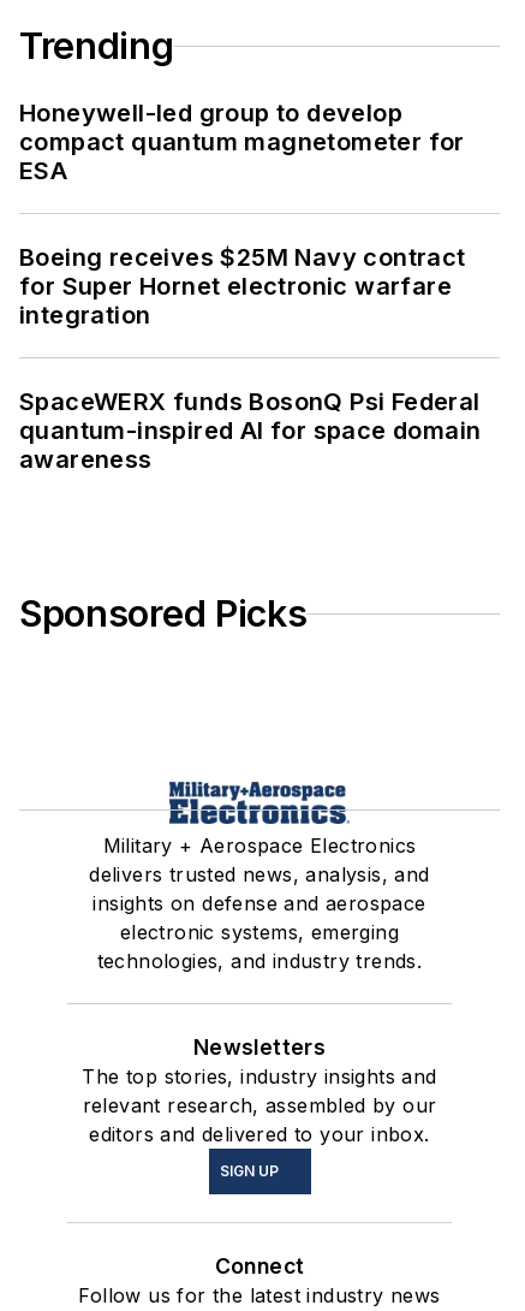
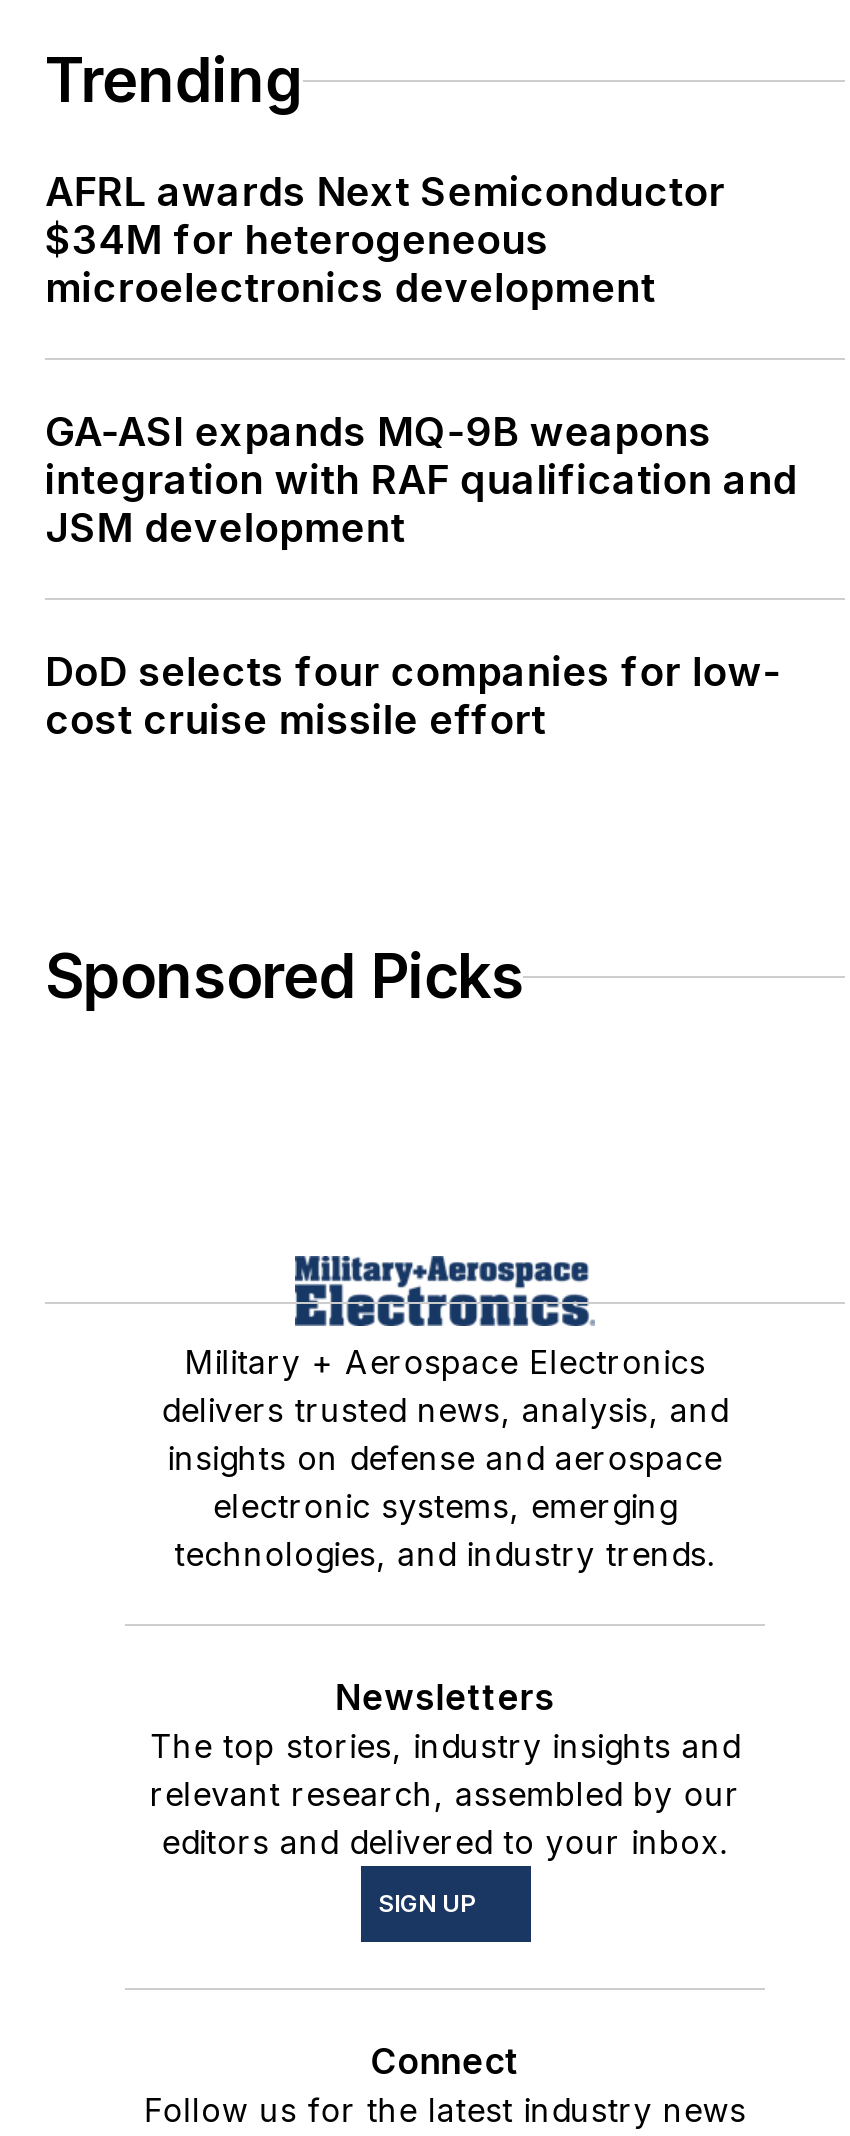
- Honeywell-led group to develop
- compact quantum magnetometer for
- ESA
+ AFRL awards Next Semiconductor
+ $34M for heterogeneous
+ microelectronics development

- Boeing receives $25M Navy contract
- for Super Hornet electronic warfare
- integration
+ GA-ASI expands MQ-9B weapons
+ integration with RAF qualification and
+ JSM development

- SpaceWERX funds BosonQ Psi Federal
- quantum-inspired AI for space domain
- awareness
+ DoD selects four companies for low-
+ cost cruise missile effort
